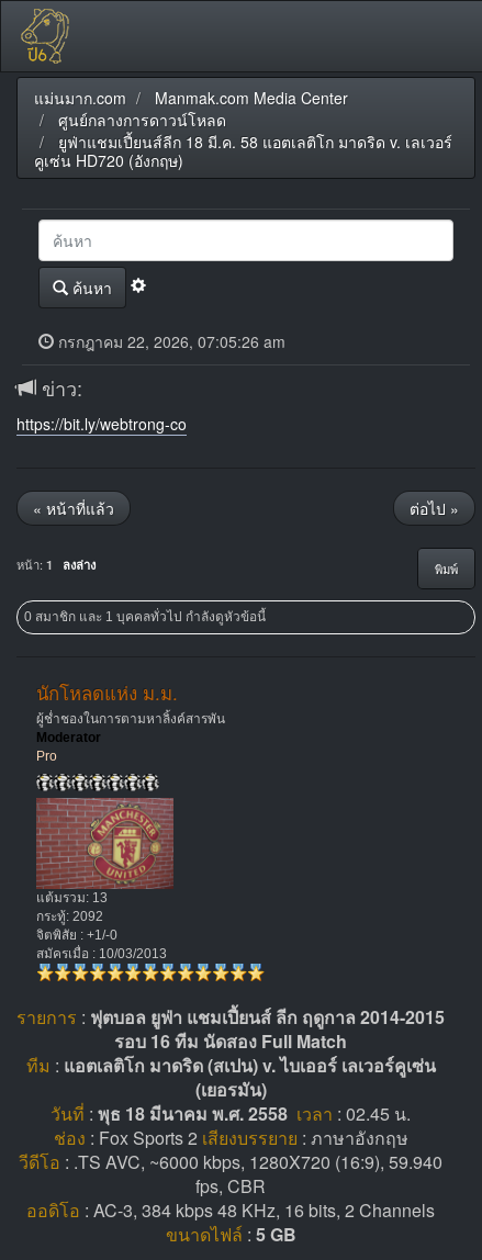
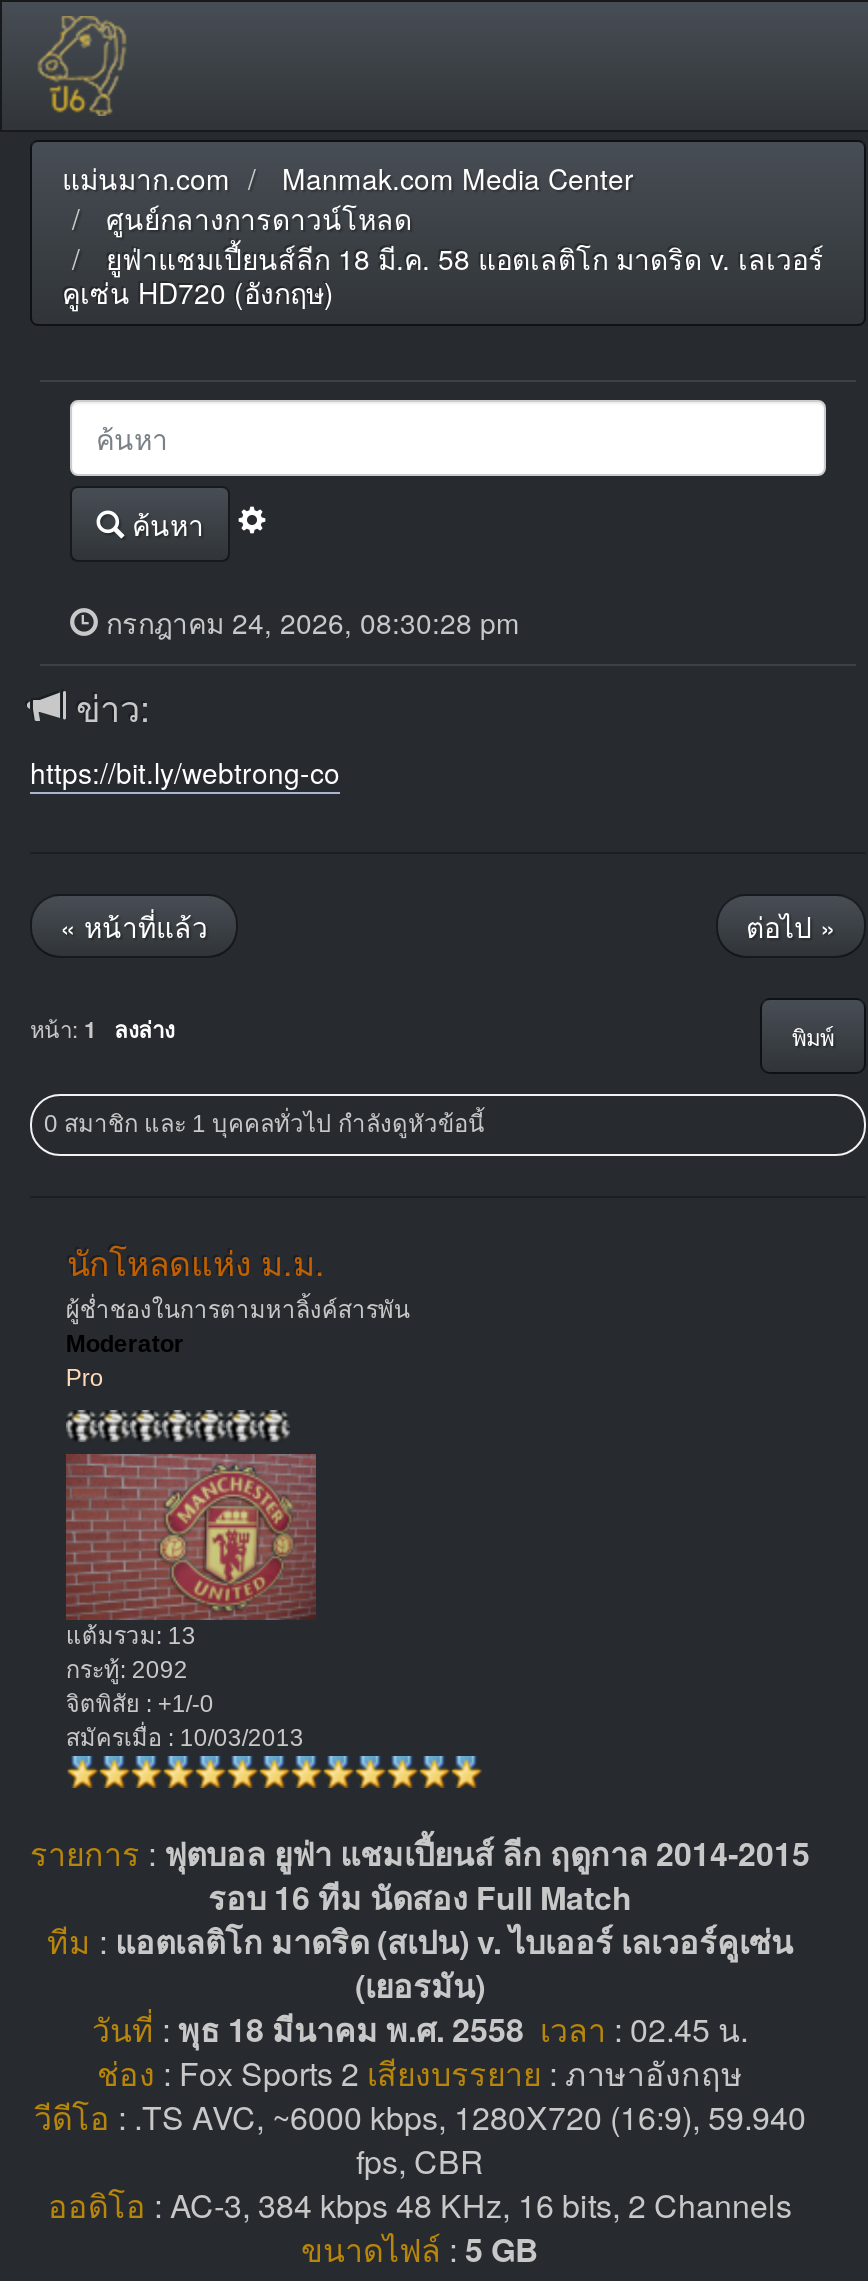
- กรกฎาคม 22, 2026, 07:05:26 am
+ กรกฎาคม 24, 2026, 08:30:28 pm
